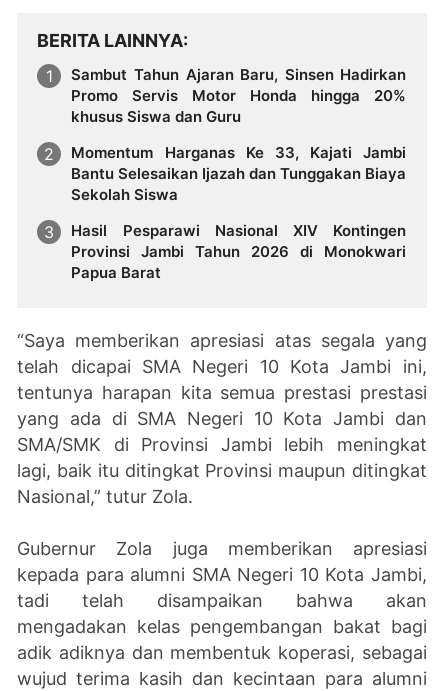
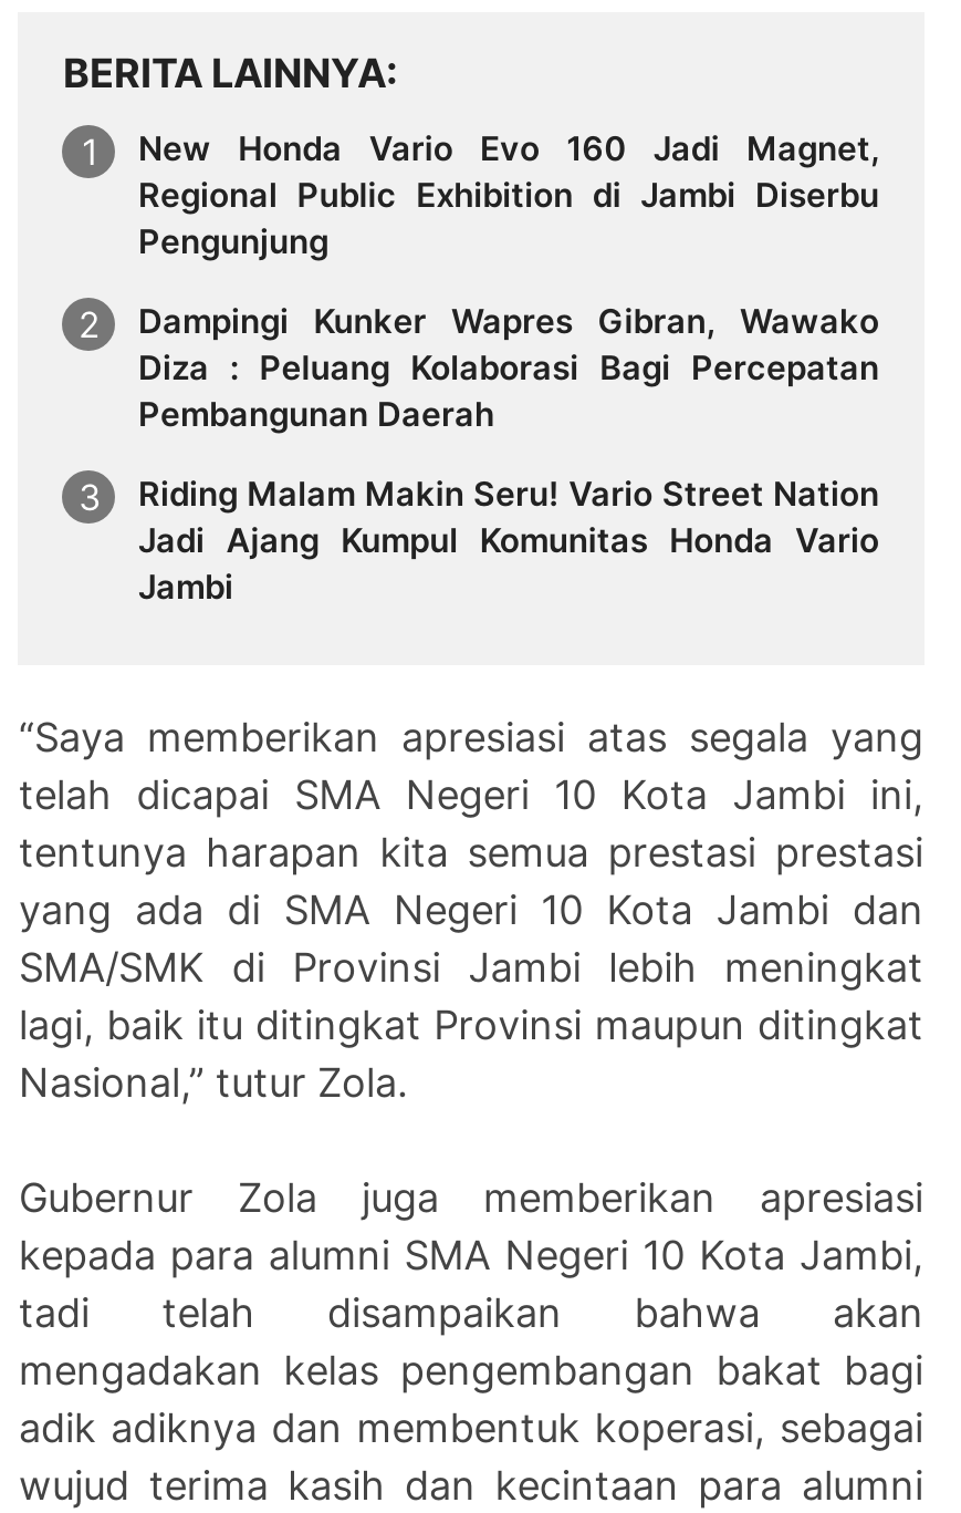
- Sambut Tahun Ajaran Baru, Sinsen Hadirkan
- Promo Servis Motor Honda hingga 20%
- khusus Siswa dan Guru
+ New Honda Vario Evo 160 Jadi Magnet,
+ Regional Public Exhibition di Jambi Diserbu
+ Pengunjung

- Momentum Harganas Ke 33, Kajati Jambi
- Bantu Selesaikan Ijazah dan Tunggakan Biaya
- Sekolah Siswa
+ Dampingi Kunker Wapres Gibran, Wawako
+ Diza : Peluang Kolaborasi Bagi Percepatan
+ Pembangunan Daerah

- Hasil Pesparawi Nasional XIV Kontingen
- Provinsi Jambi Tahun 2026 di Monokwari
- Papua Barat
+ Riding Malam Makin Seru! Vario Street Nation
+ Jadi Ajang Kumpul Komunitas Honda Vario
+ Jambi
